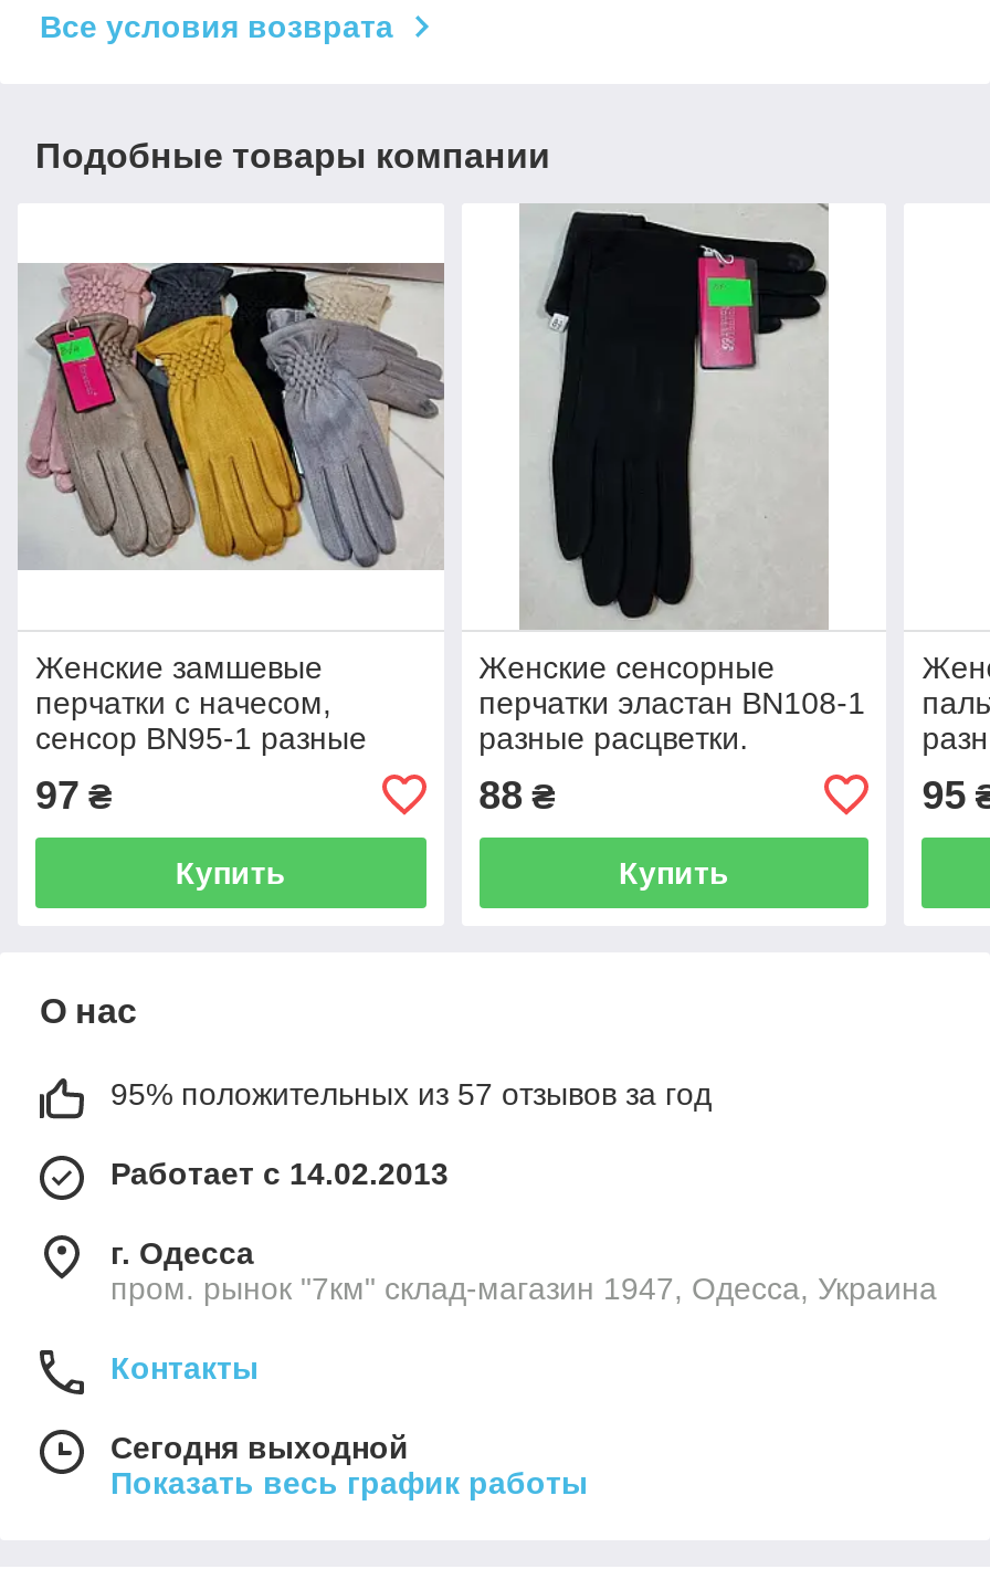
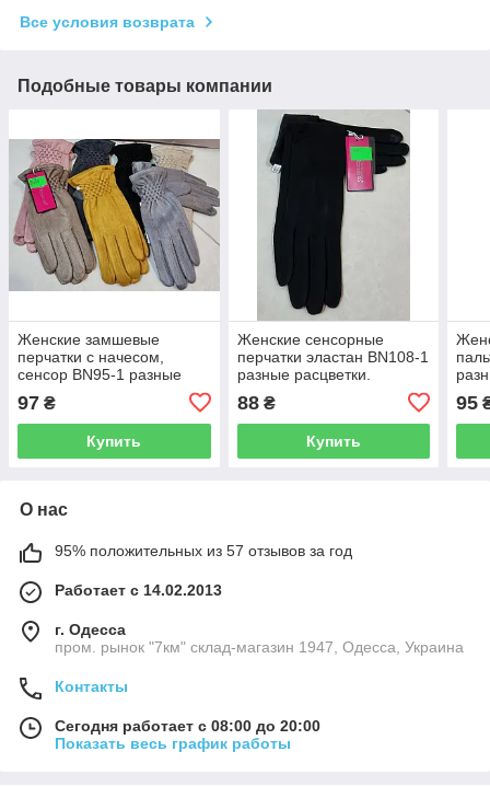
- Сегодня выходной
+ Сегодня работает с 08:00 до 20:00
